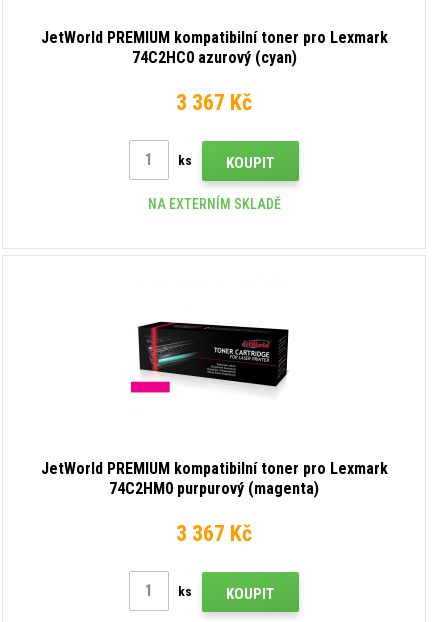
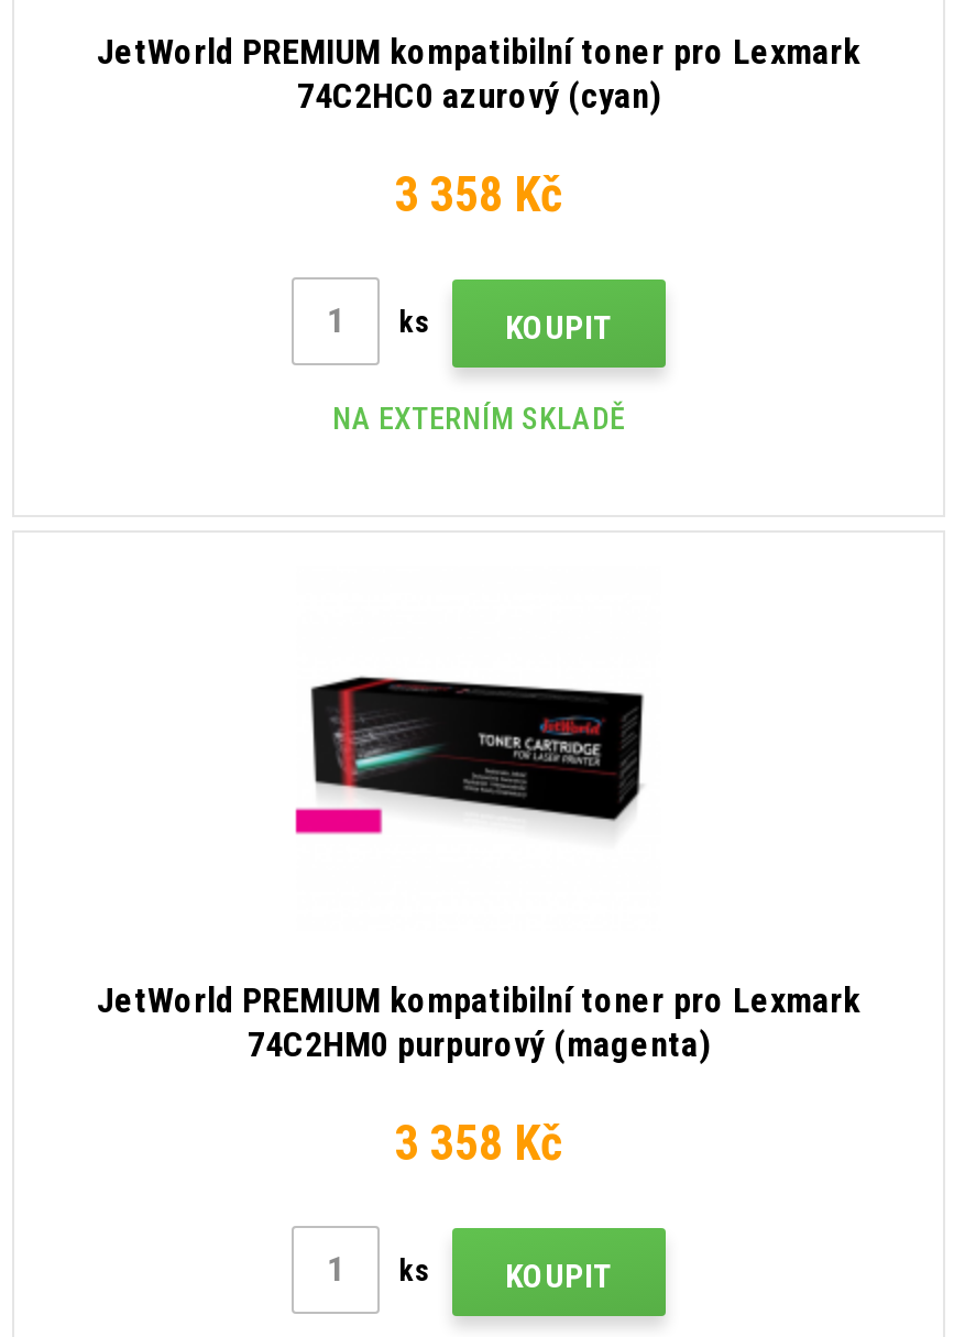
- 3 367 Kč
+ 3 358 Kč

- 3 367 Kč
+ 3 358 Kč
